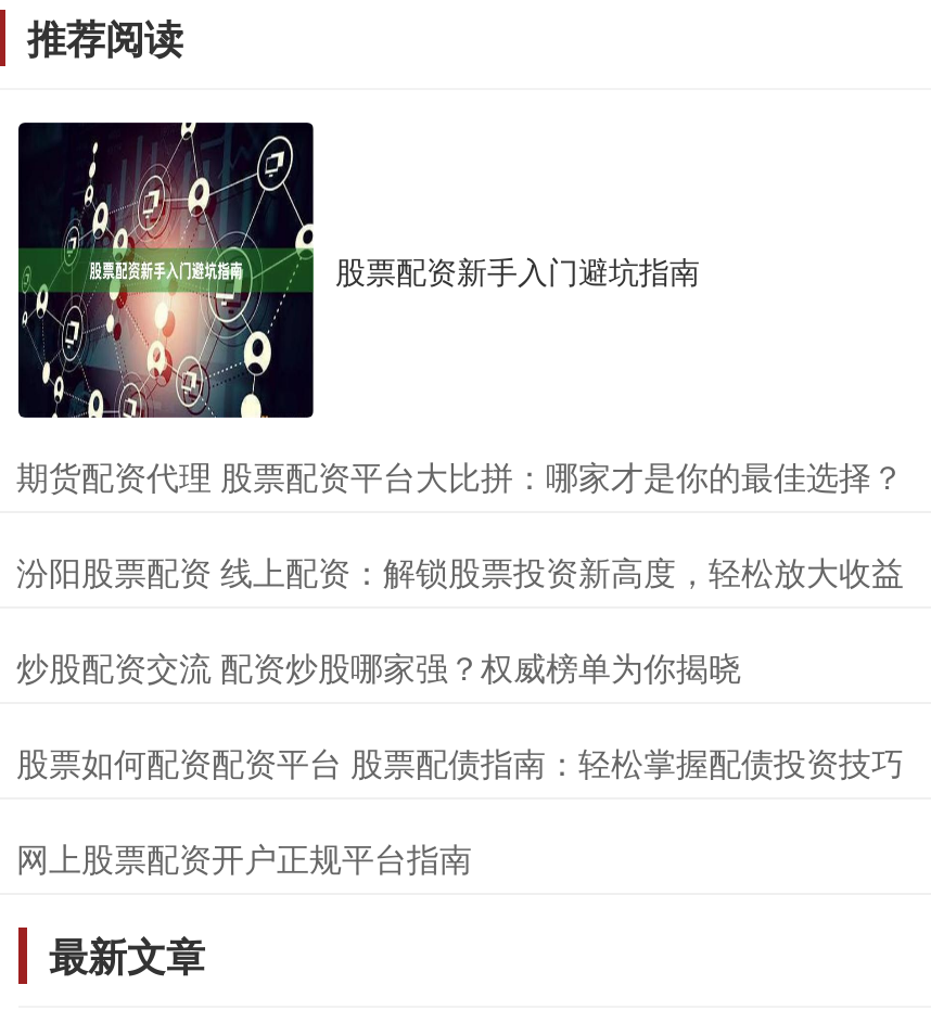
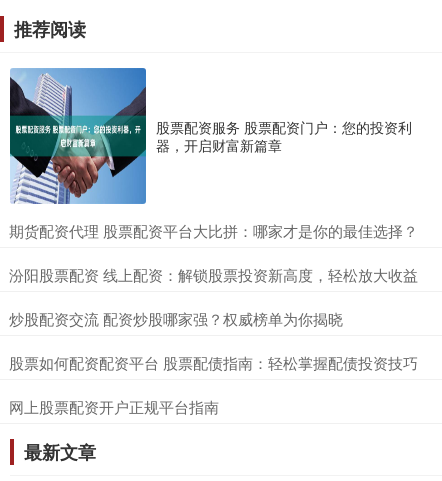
- [image]
- 股票配资新手入门避坑指南
+ [image]
+ 股票配资服务 股票配资门户：您的投资利
+ 器，开启财富新篇章
